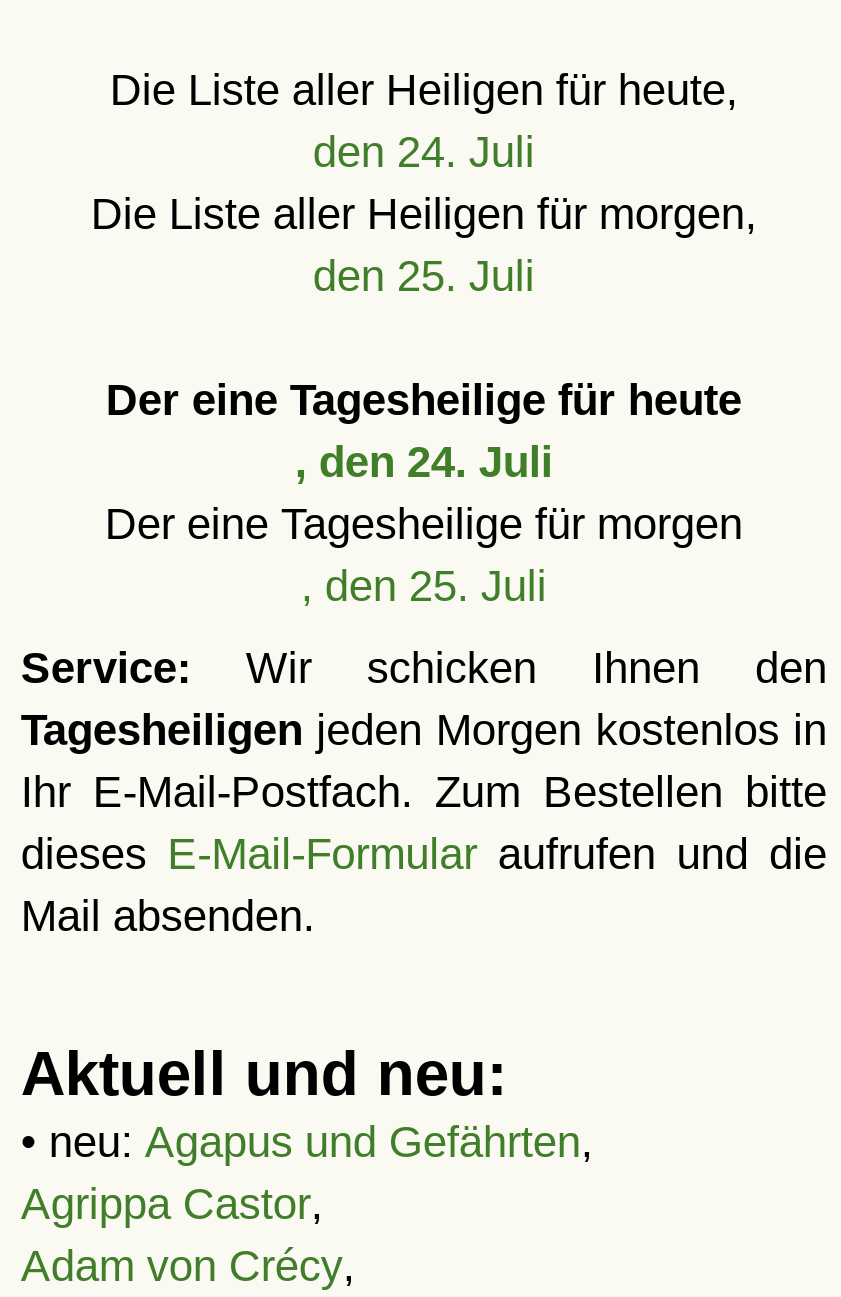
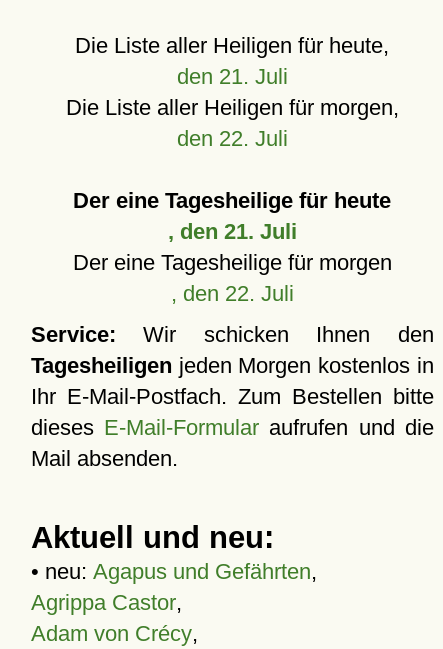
- den 24. Juli
+ den 21. Juli

- den 25. Juli
+ den 22. Juli

- , den 24. Juli
+ , den 21. Juli

- , den 25. Juli
+ , den 22. Juli
